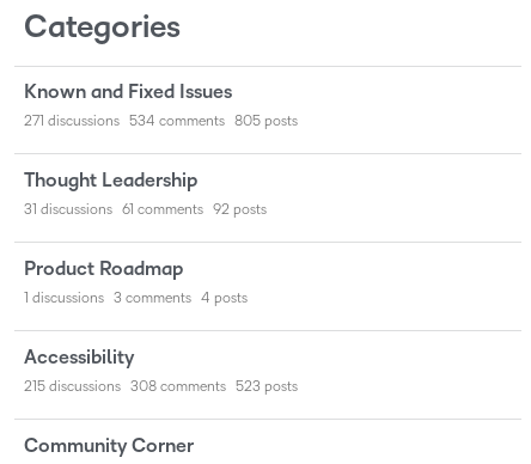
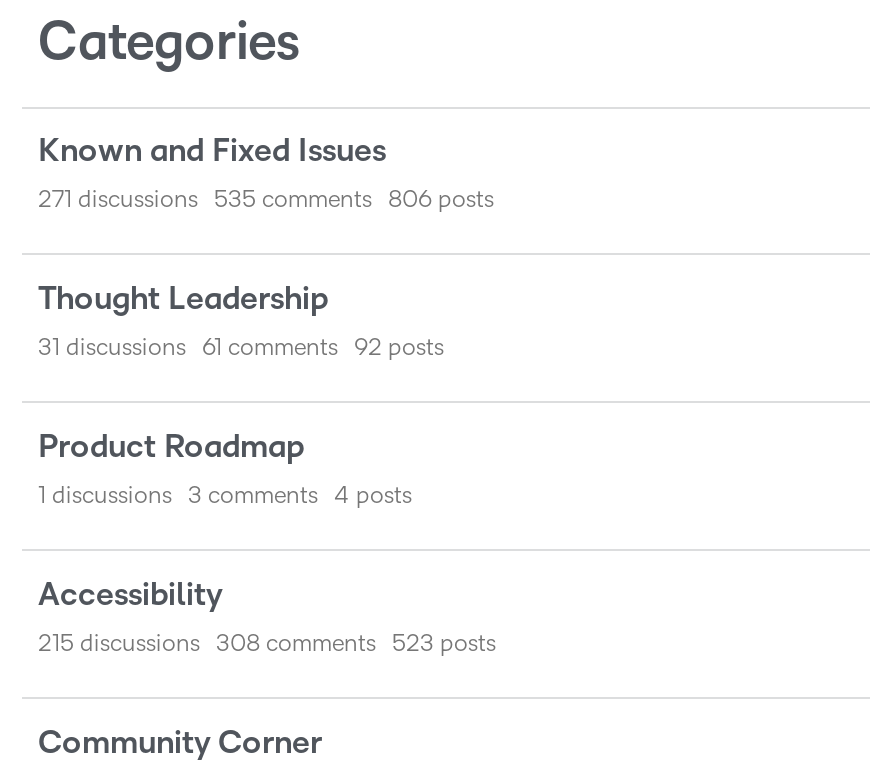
- 534 comments
+ 535 comments

- 805 posts
+ 806 posts
